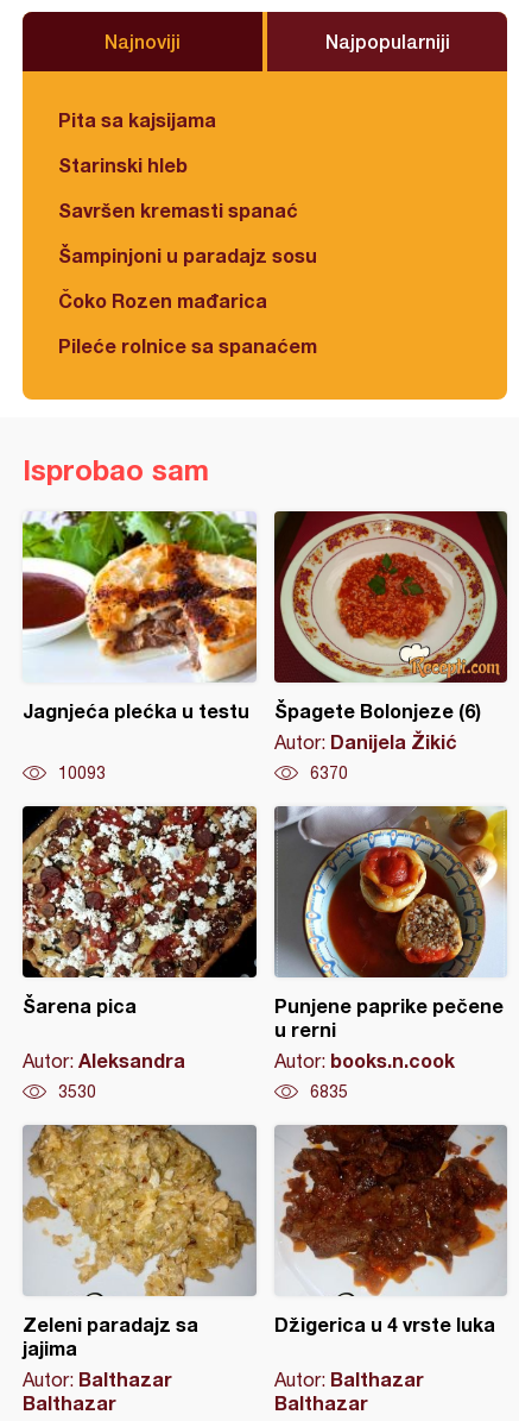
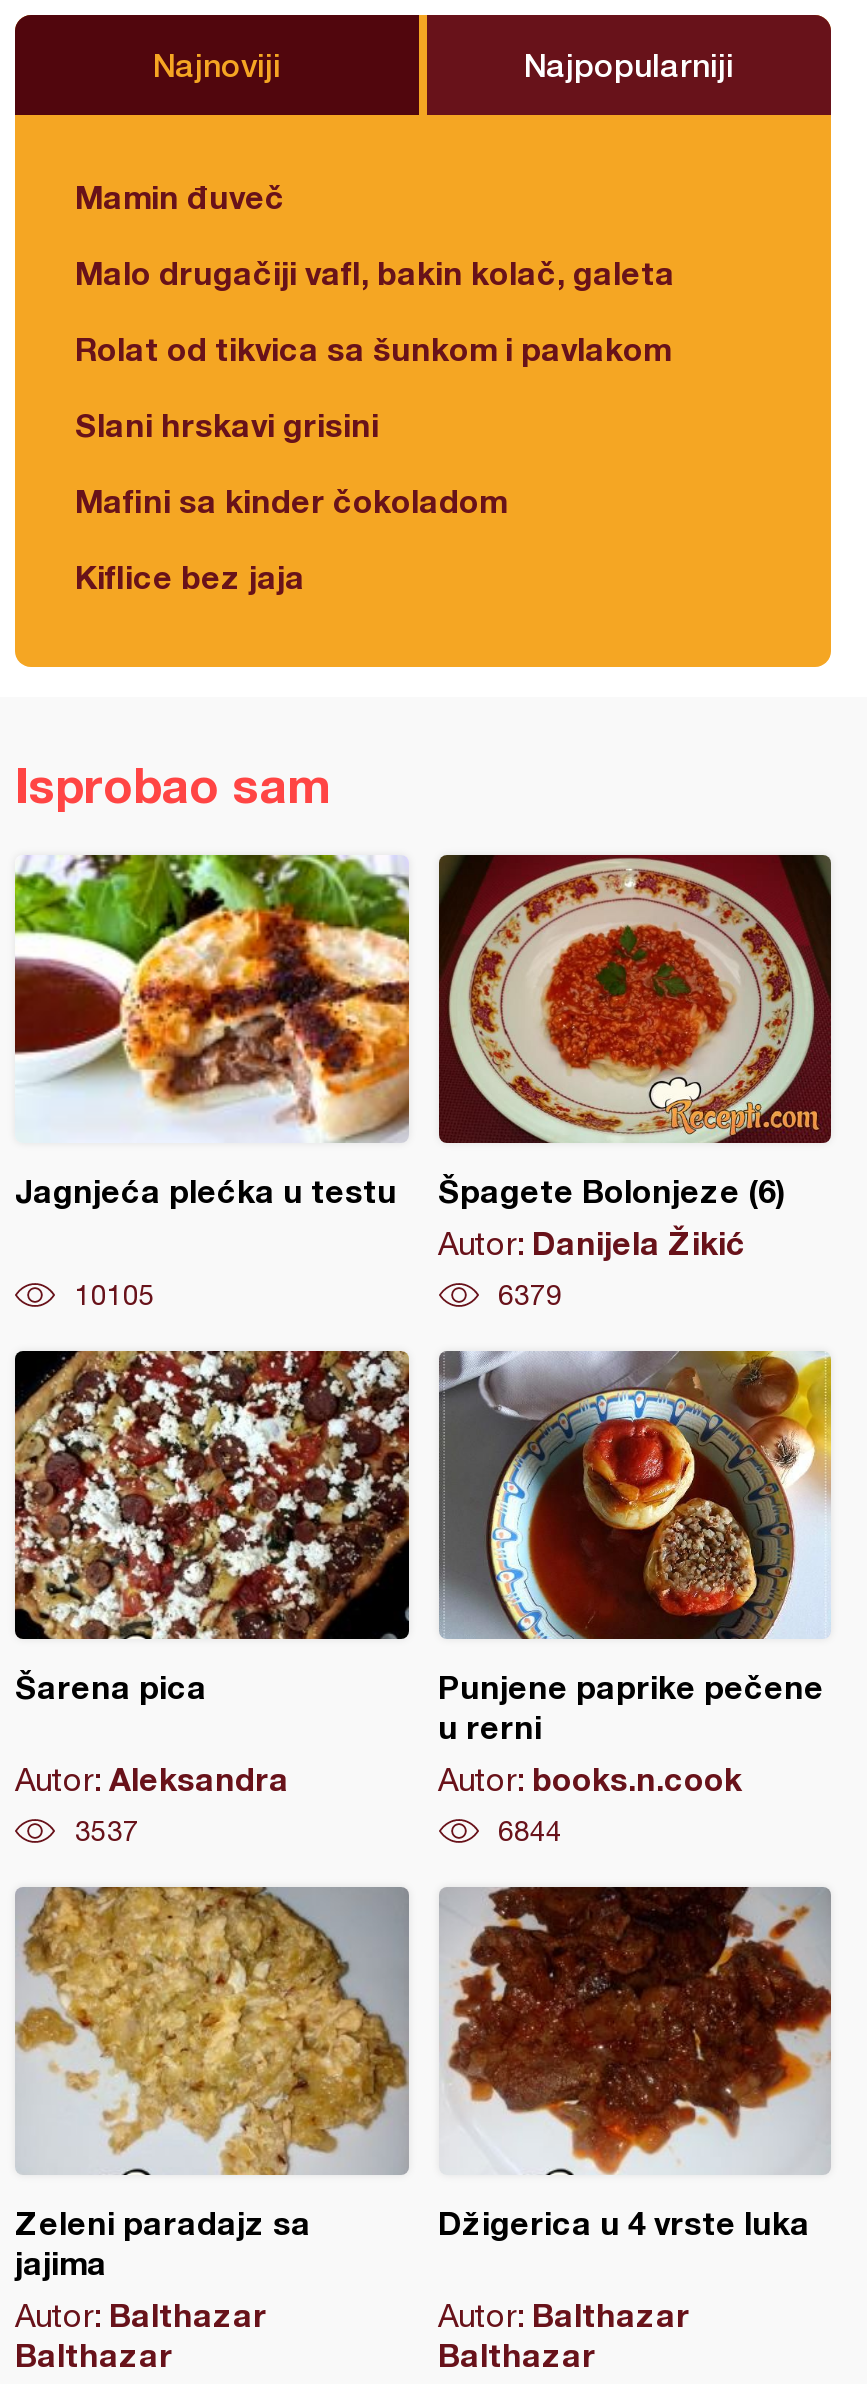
- Pita sa kajsijama
+ Mamin đuveč

- Starinski hleb
+ Malo drugačiji vafl, bakin kolač, galeta

- Savršen kremasti spanać
+ Rolat od tikvica sa šunkom i pavlakom

- Šampinjoni u paradajz sosu
+ Slani hrskavi grisini

- Čoko Rozen mađarica
+ Mafini sa kinder čokoladom

- Pileće rolnice sa spanaćem
+ Kiflice bez jaja

- 10093
+ 10105

- 6370
+ 6379

- 3530
+ 3537

- 6835
+ 6844
